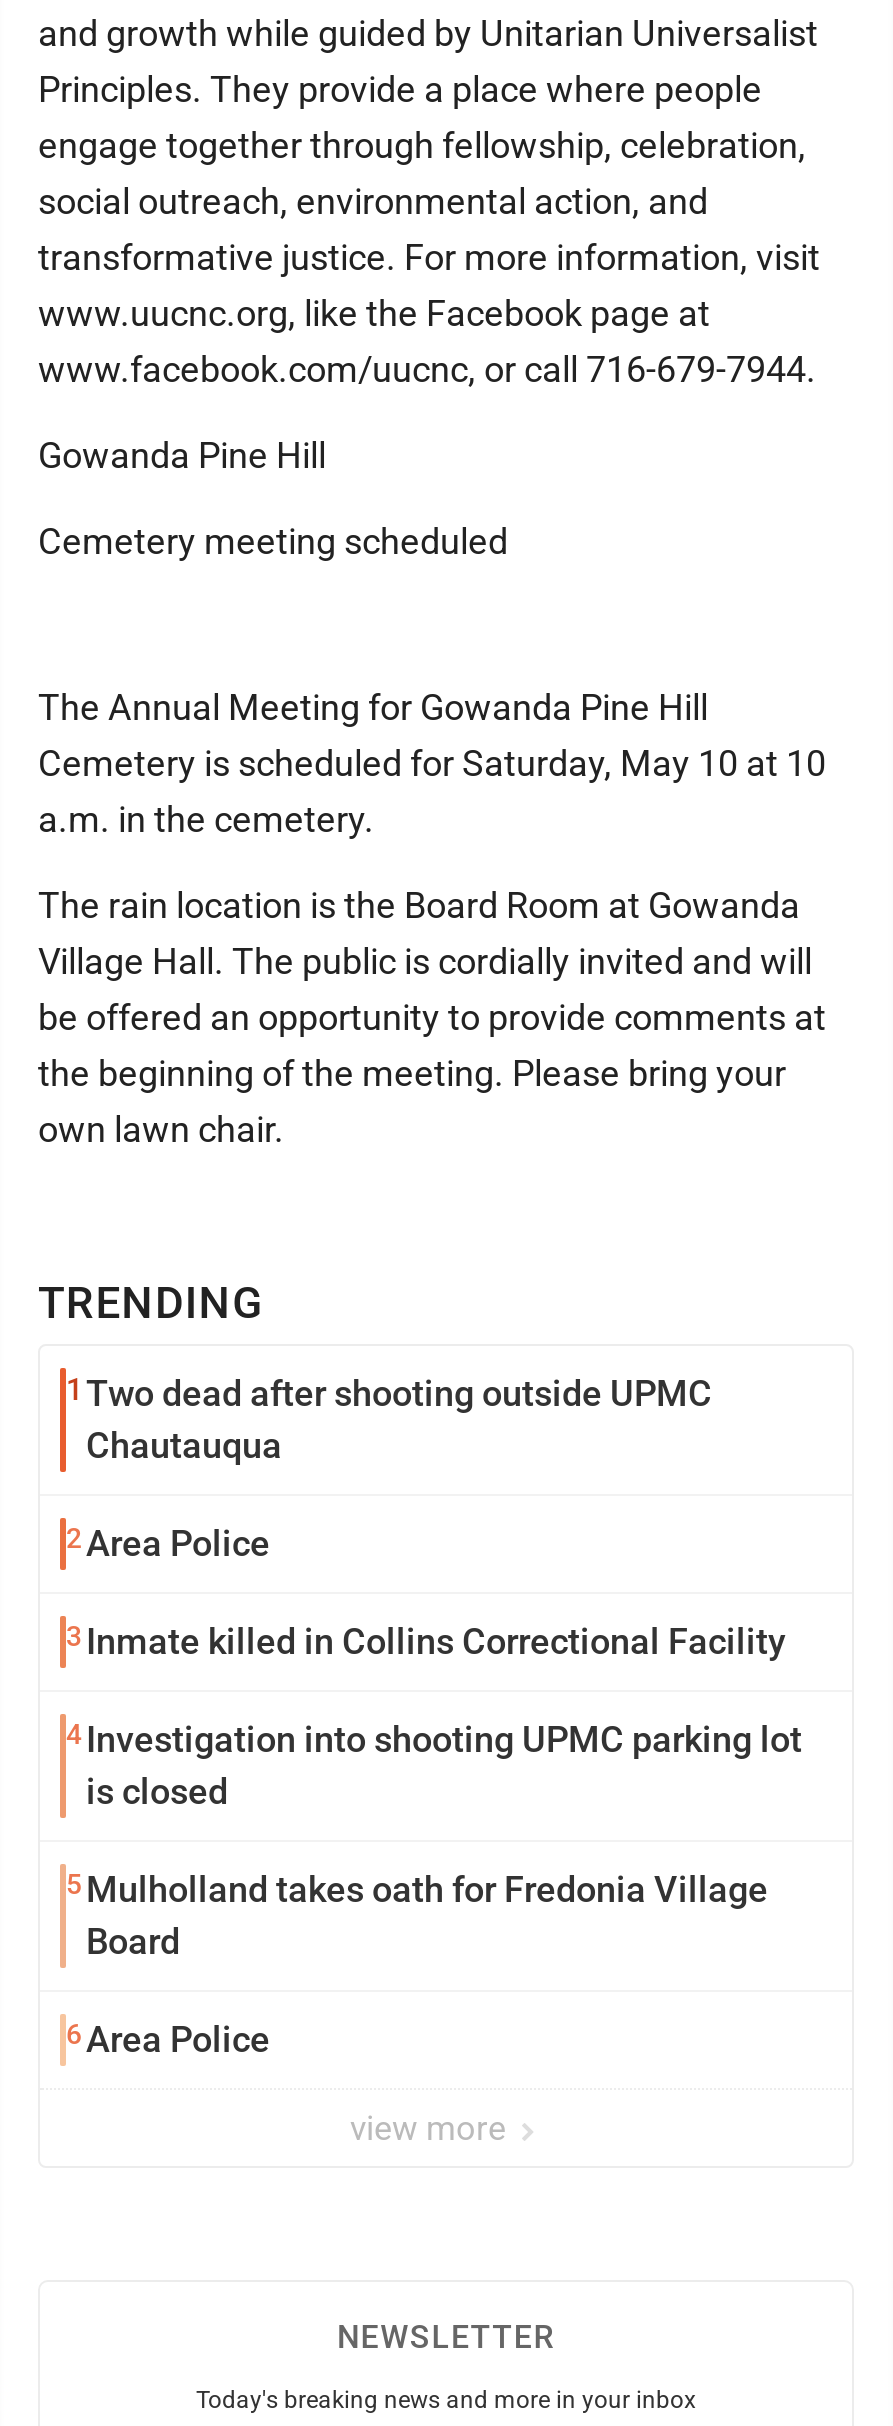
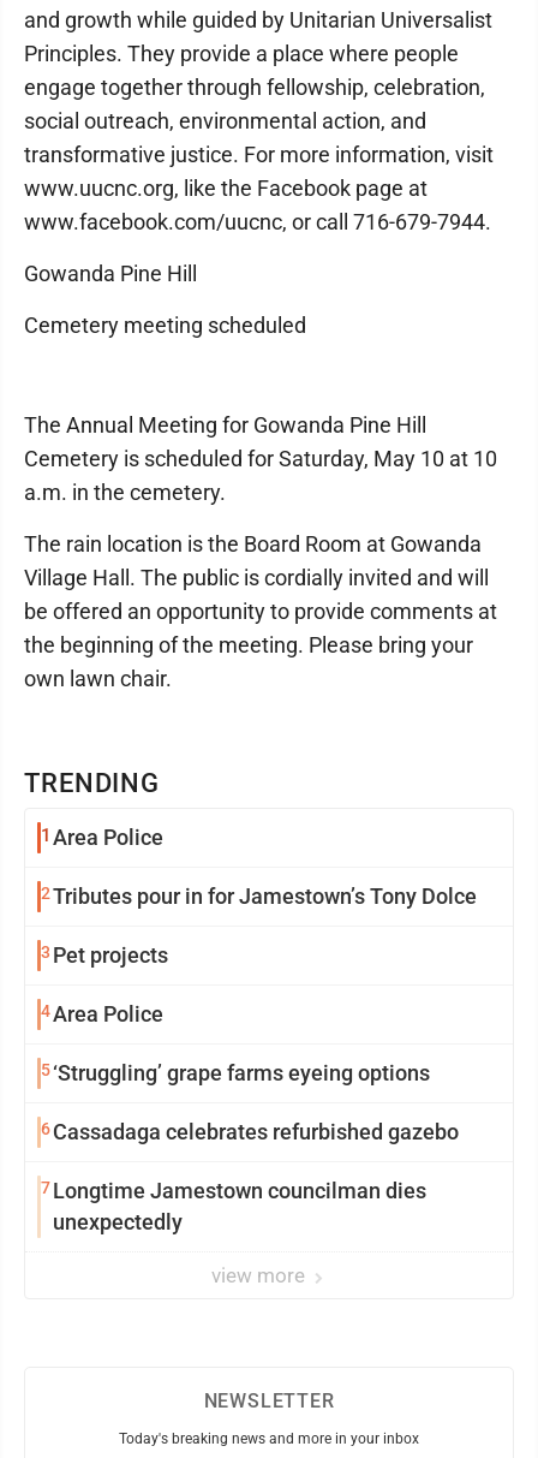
- 1 Two dead after shooting outside UPMC
- Chautauqua
- 2 Area Police
- 3 Inmate killed in Collins Correctional Facility
- 4 Investigation into shooting UPMC parking lot
- is closed
- 5 Mulholland takes oath for Fredonia Village
- Board
- 6 Area Police
+ 1 Area Police
+ 2 Tributes pour in for Jamestown’s Tony Dolce
+ 3 Pet projects
+ 4 Area Police
+ 5 ‘Struggling’ grape farms eyeing options
+ 6 Cassadaga celebrates refurbished gazebo
+ 7 Longtime Jamestown councilman dies
+ unexpectedly
